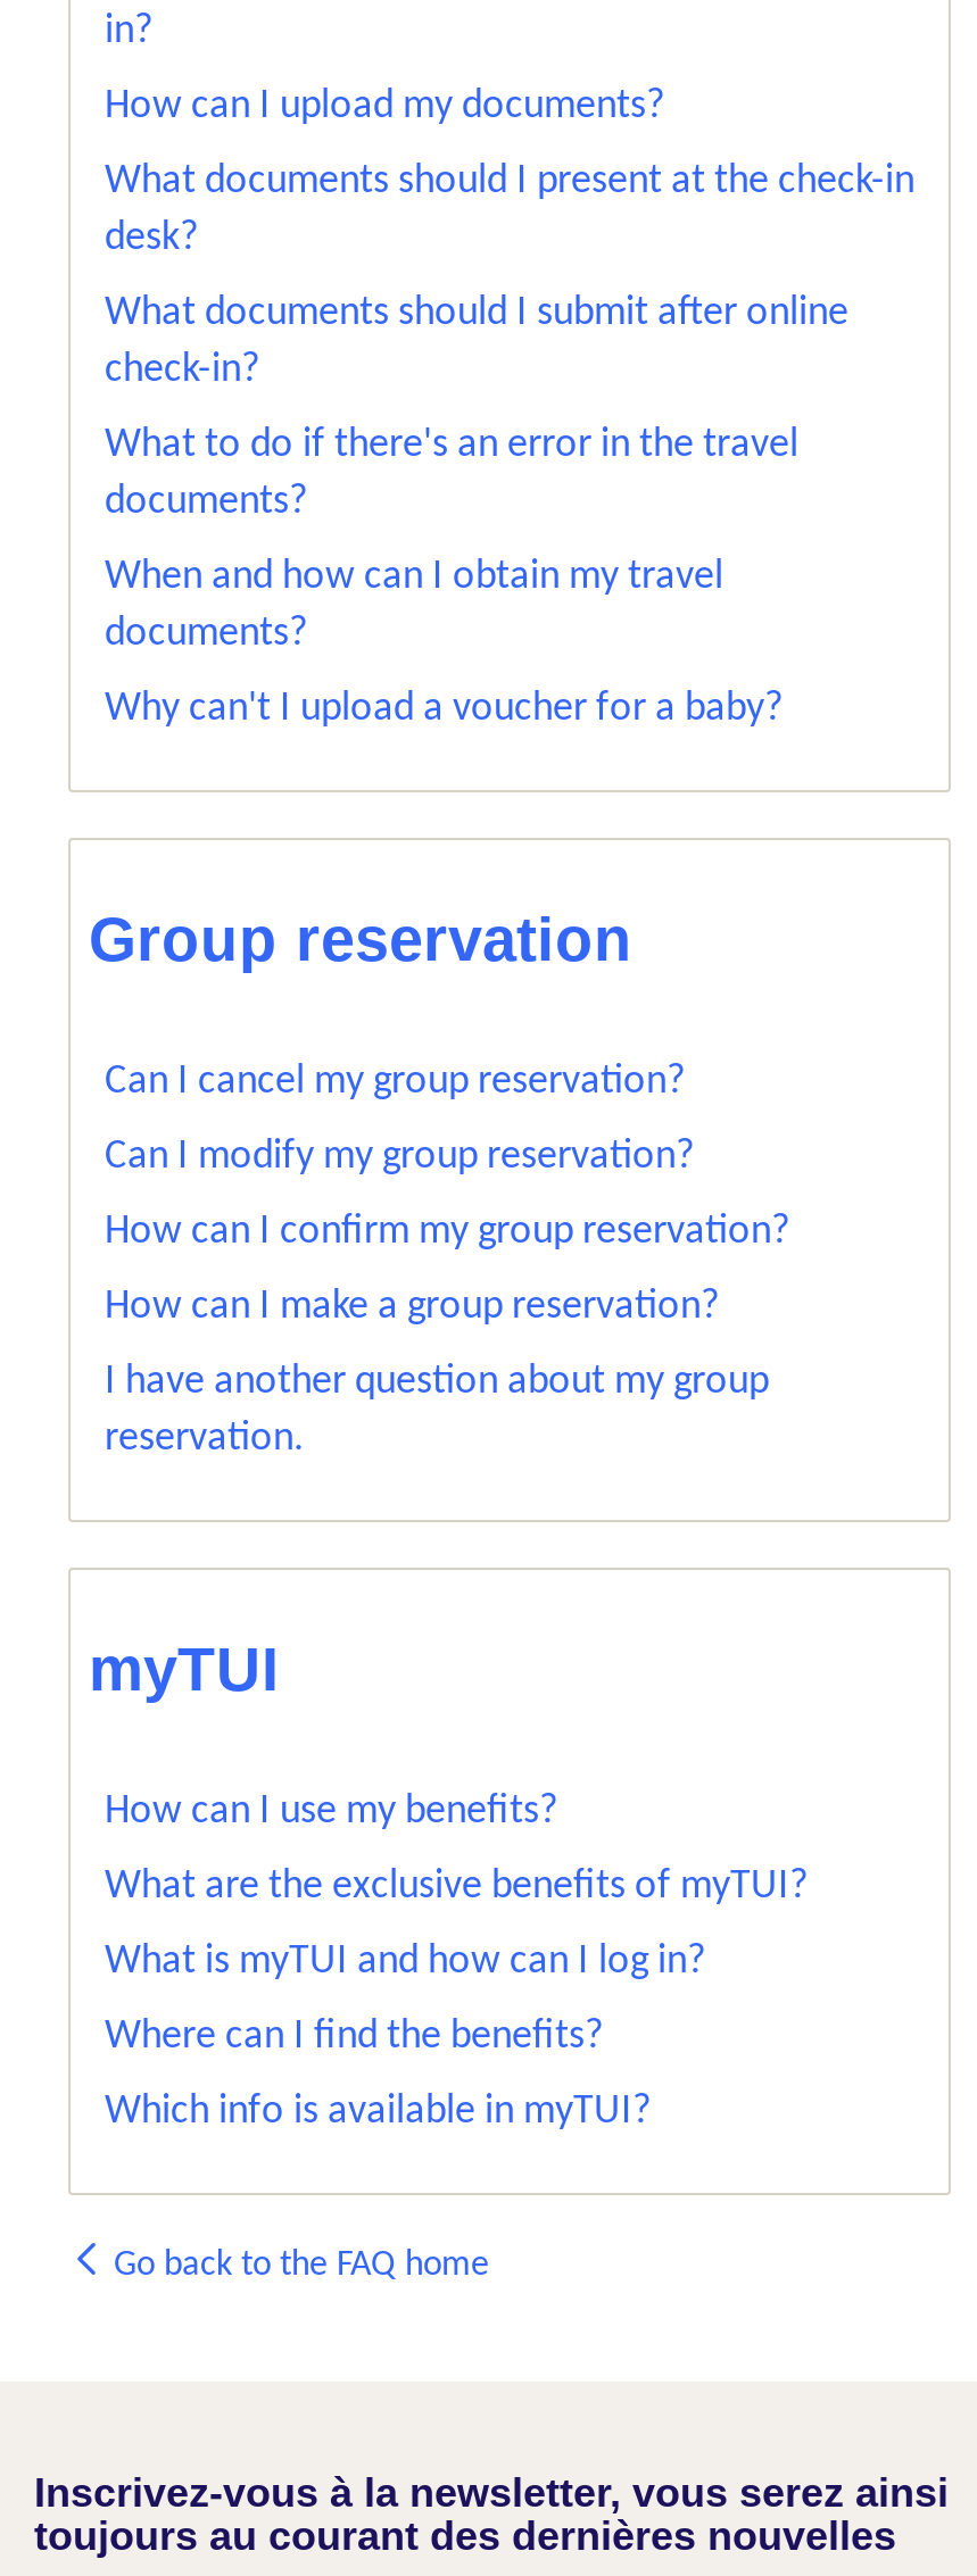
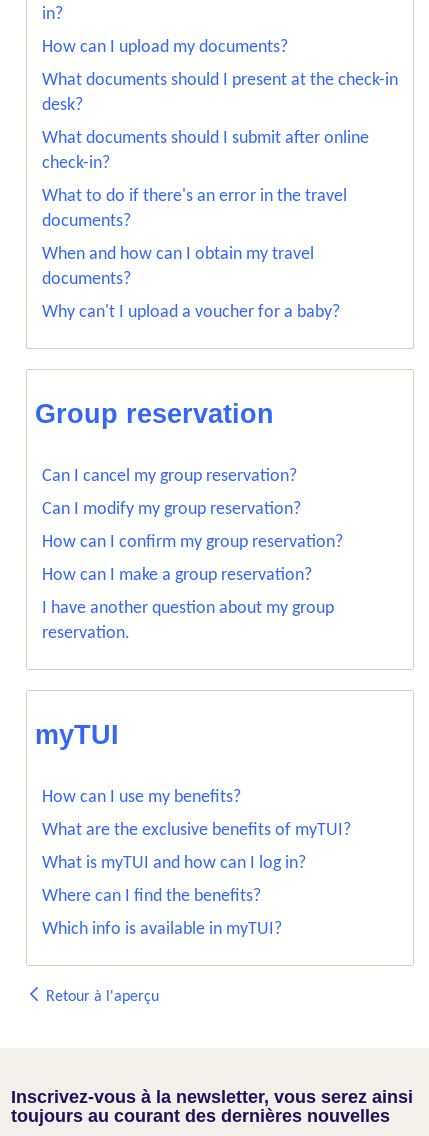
- Go back to the FAQ home
+ Retour à l'aperçu
